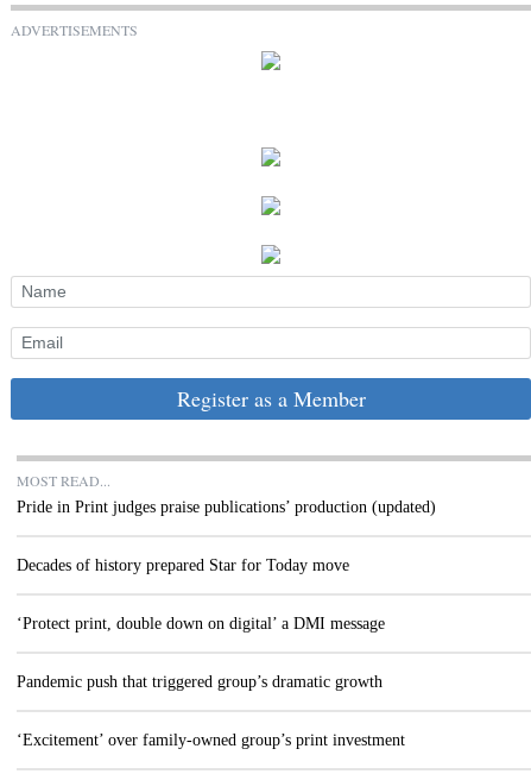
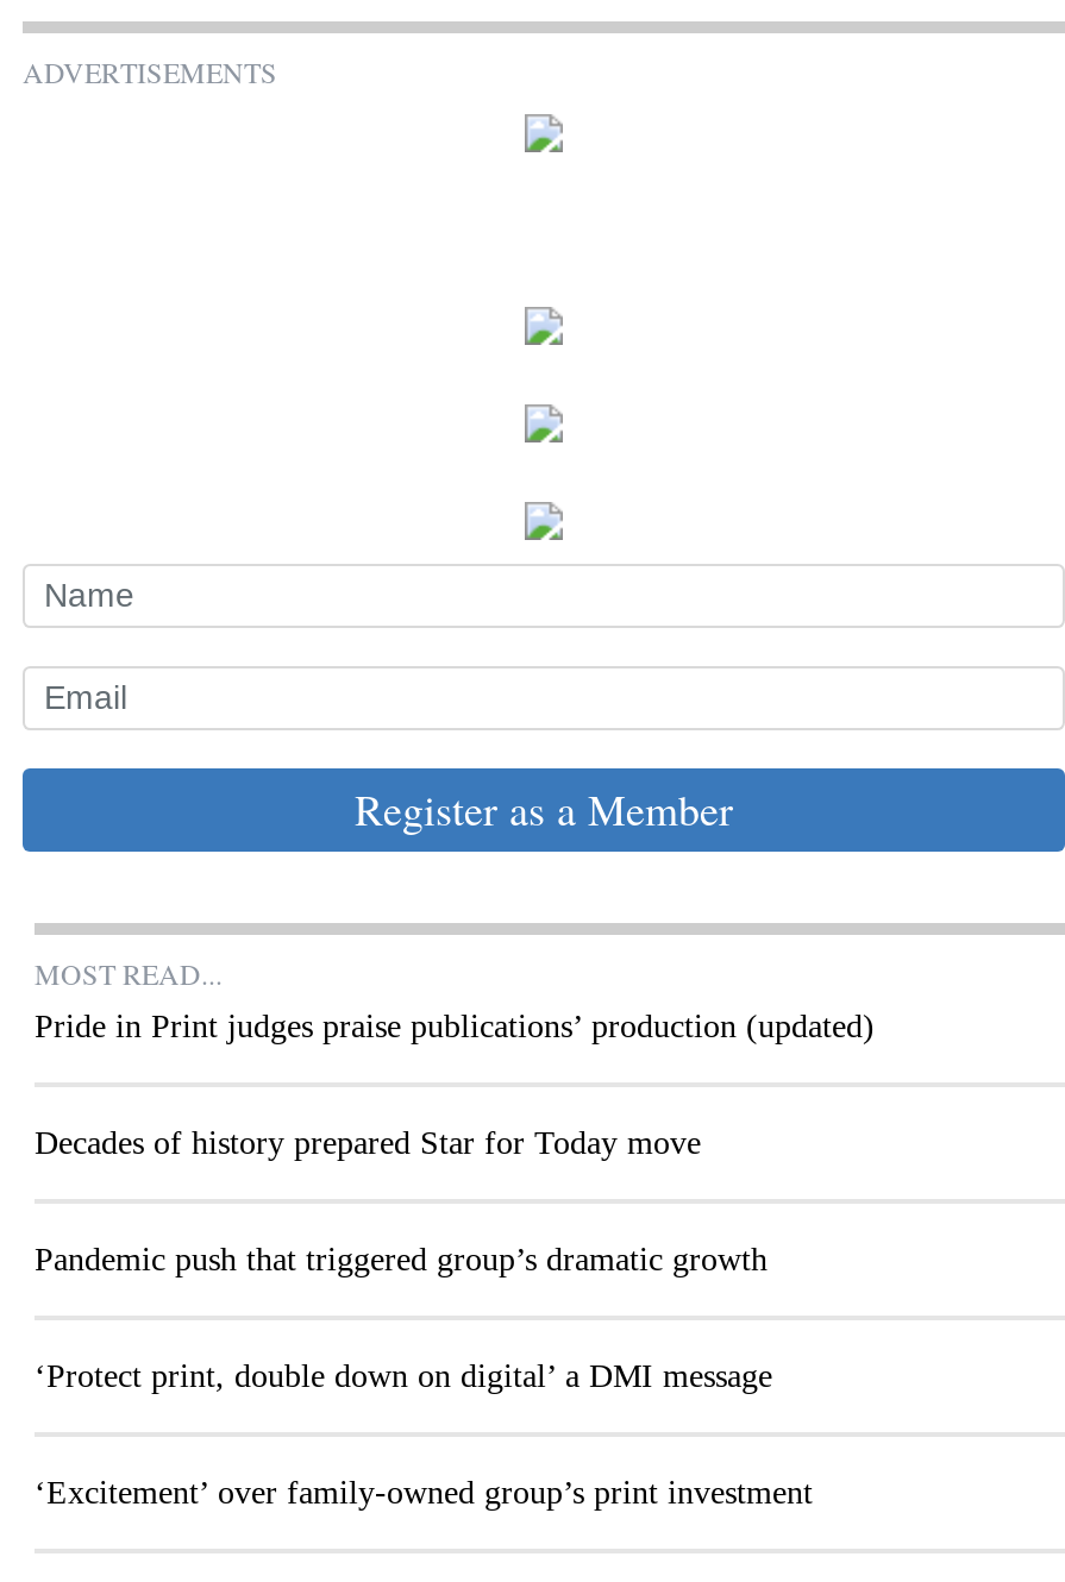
moved down: ‘Protect print, double down on digital’ a DMI message

moved up: Pandemic push that triggered group’s dramatic growth
